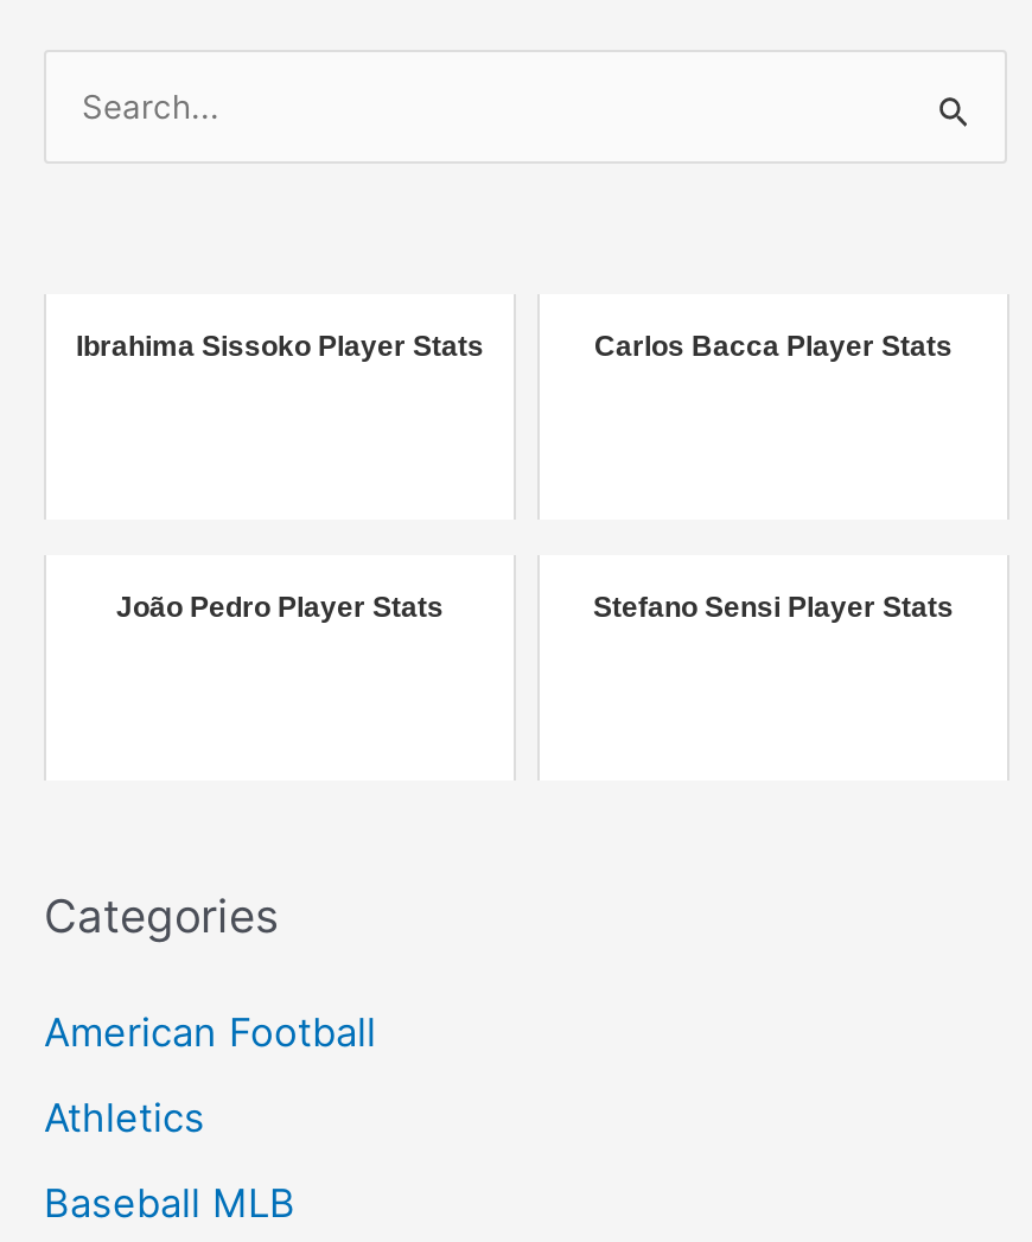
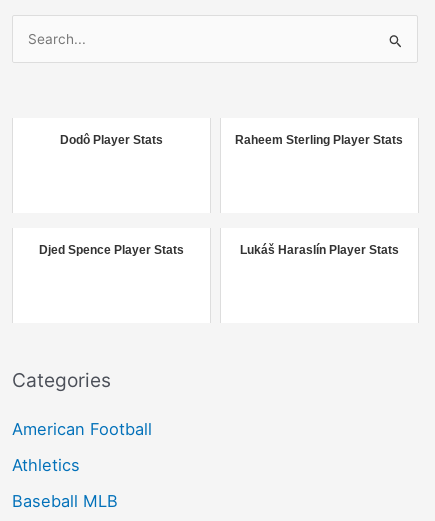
- Ibrahima Sissoko Player Stats
- Carlos Bacca Player Stats
+ Dodô Player Stats
+ Raheem Sterling Player Stats

- João Pedro Player Stats
- Stefano Sensi Player Stats
+ Djed Spence Player Stats
+ Lukáš Haraslín Player Stats
